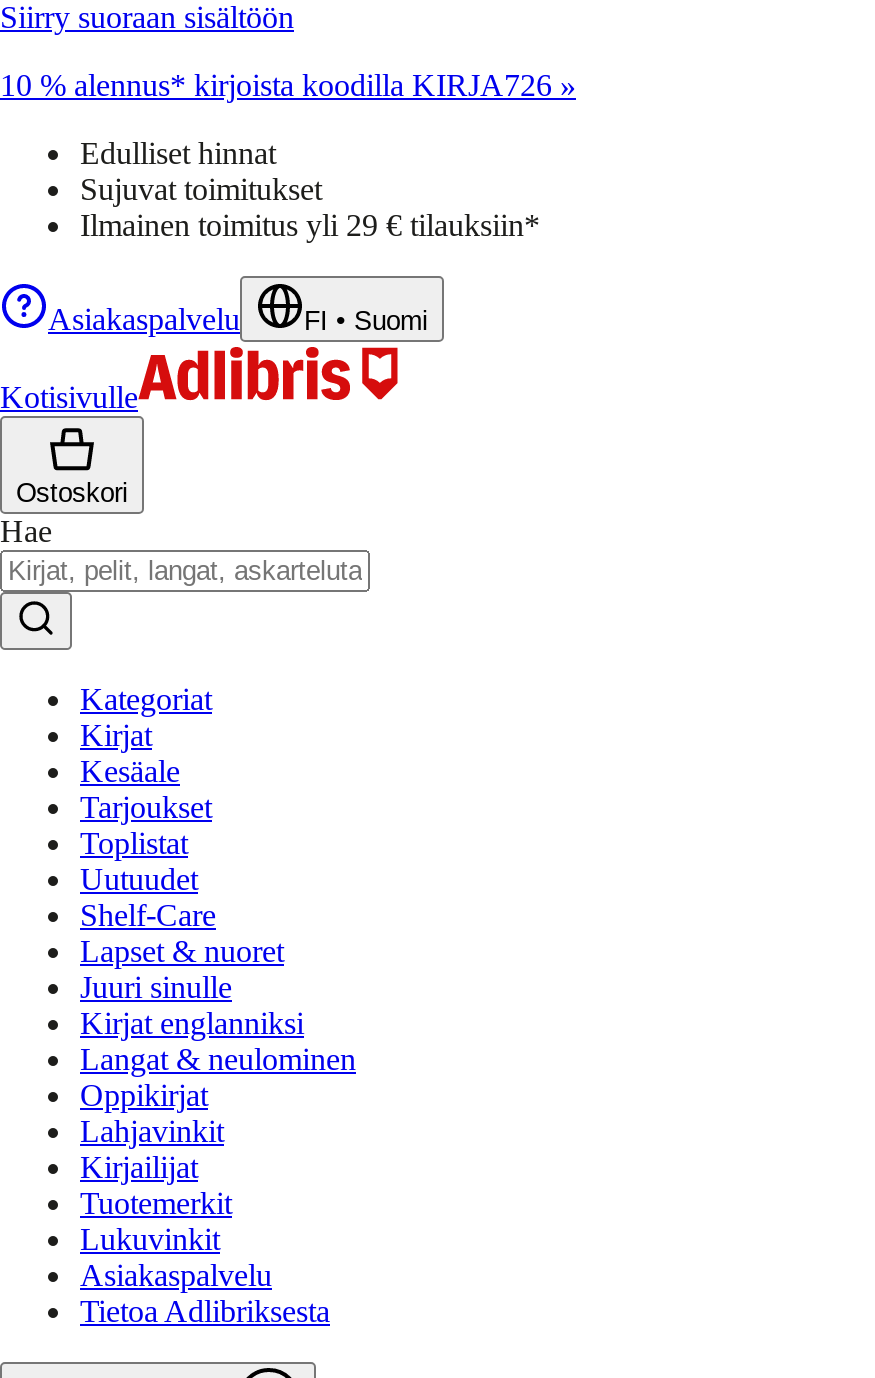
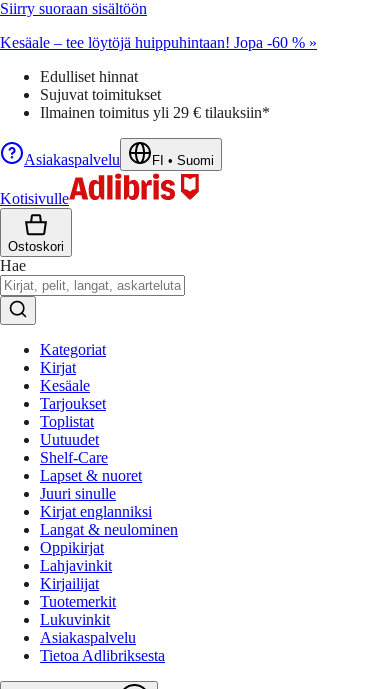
- 10 % alennus* kirjoista koodilla KIRJA726 »
+ Kesäale – tee löytöjä huippuhintaan! Jopa -60 % »
